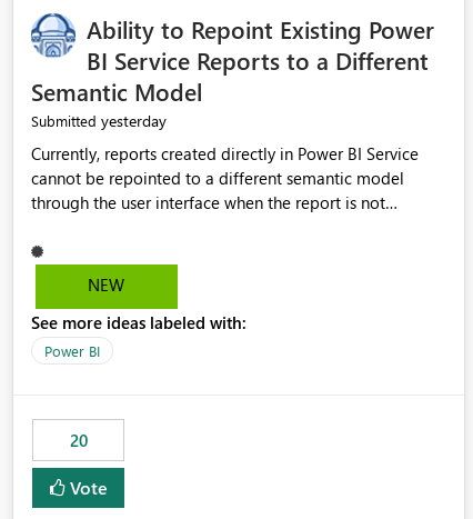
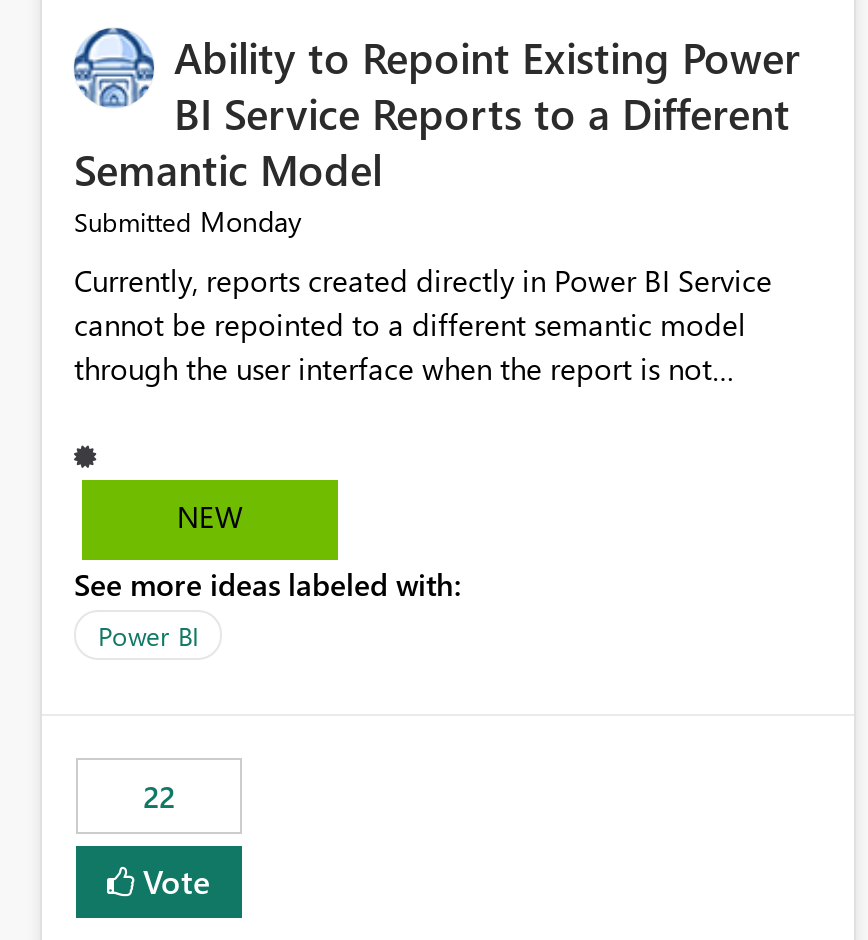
- Submitted yesterday
+ Submitted Monday

- 20
+ 22
